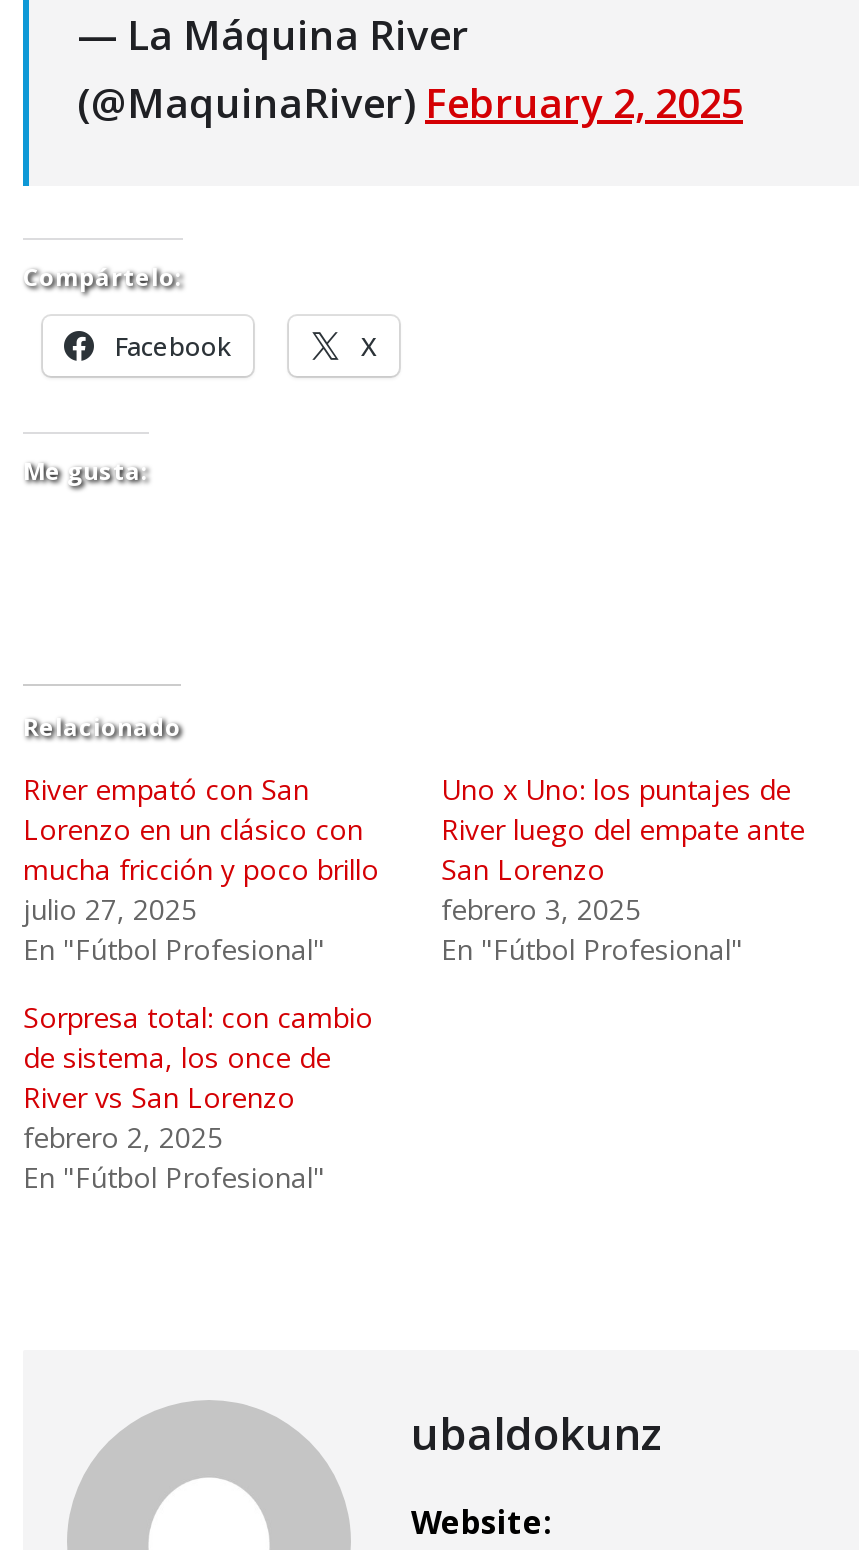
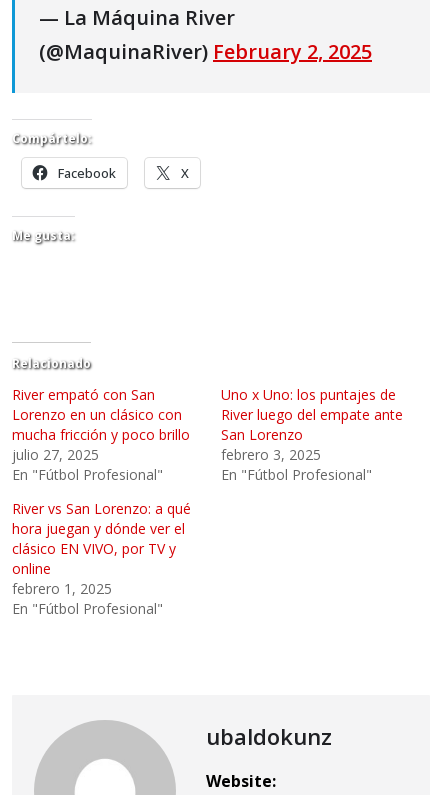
- Sorpresa total: con cambio
- de sistema, los once de
- River vs San Lorenzo
- febrero 2, 2025
+ River vs San Lorenzo: a qué
+ hora juegan y dónde ver el
+ clásico EN VIVO, por TV y
+ online
+ febrero 1, 2025
